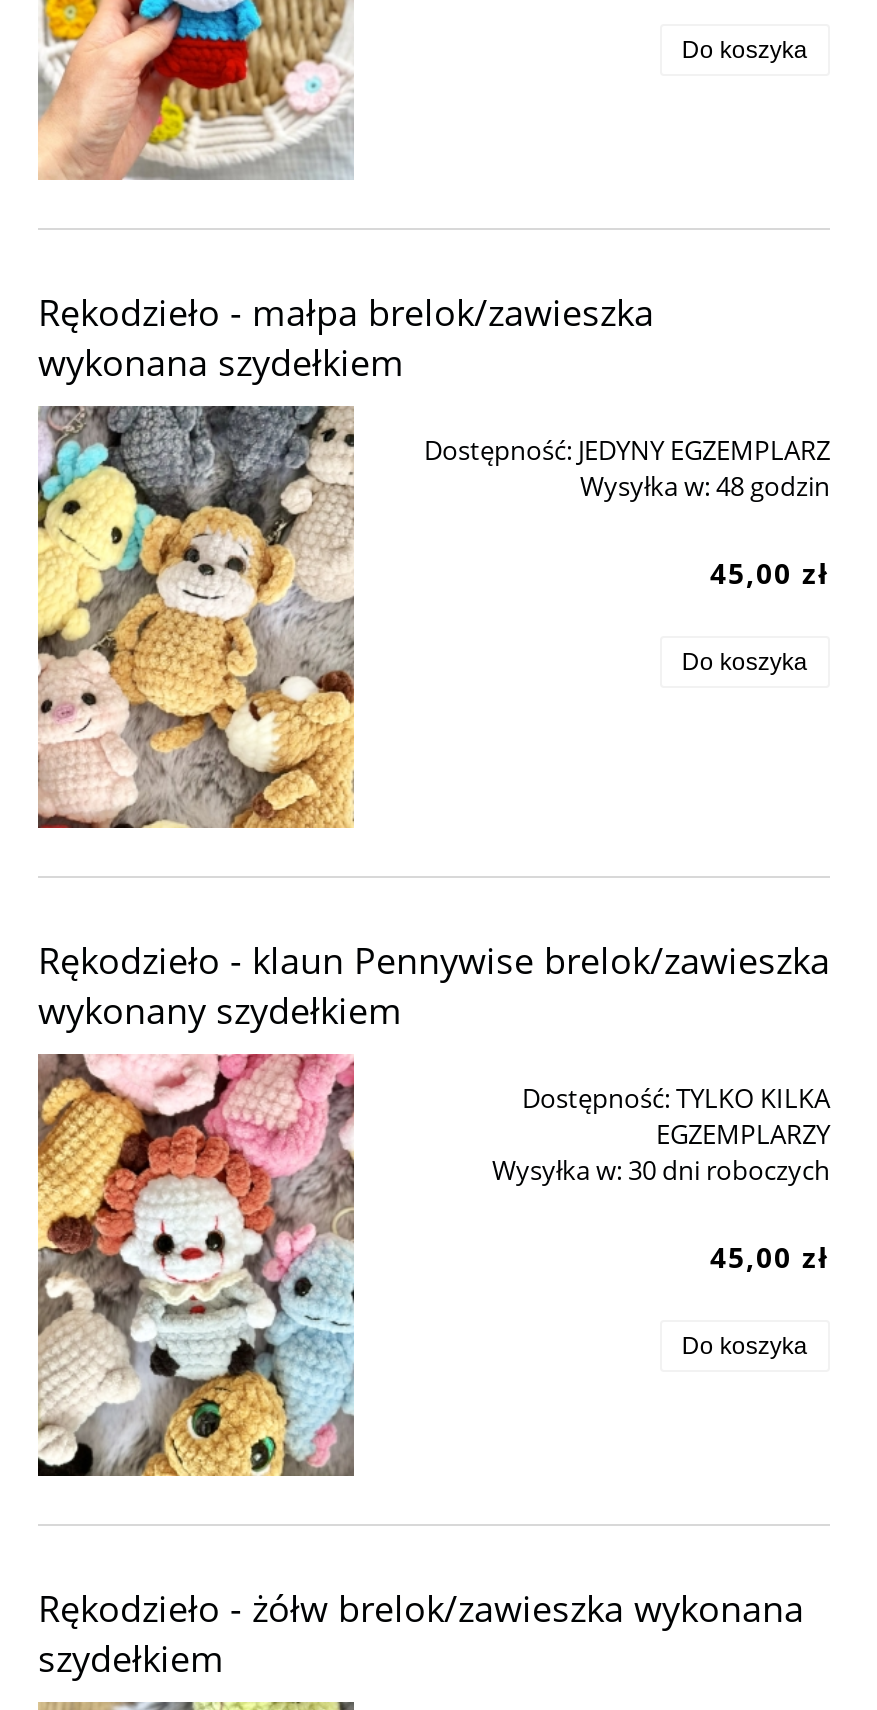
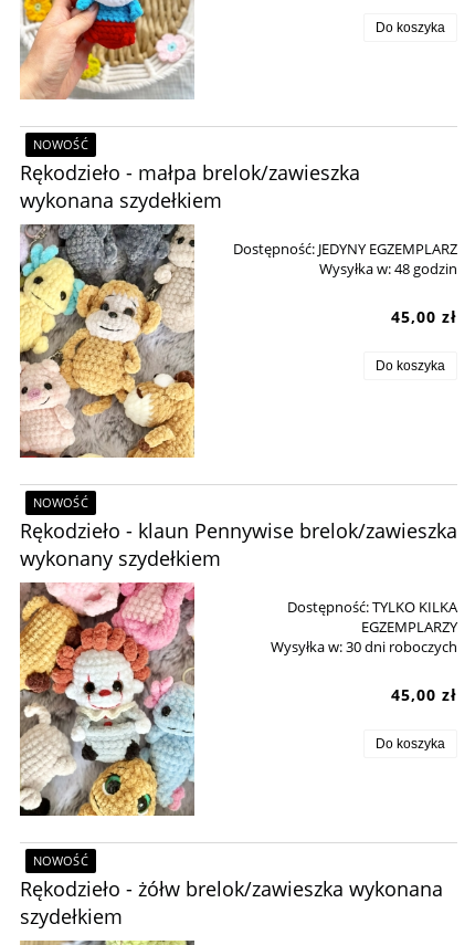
+ NOWOŚĆ

+ NOWOŚĆ

+ NOWOŚĆ
